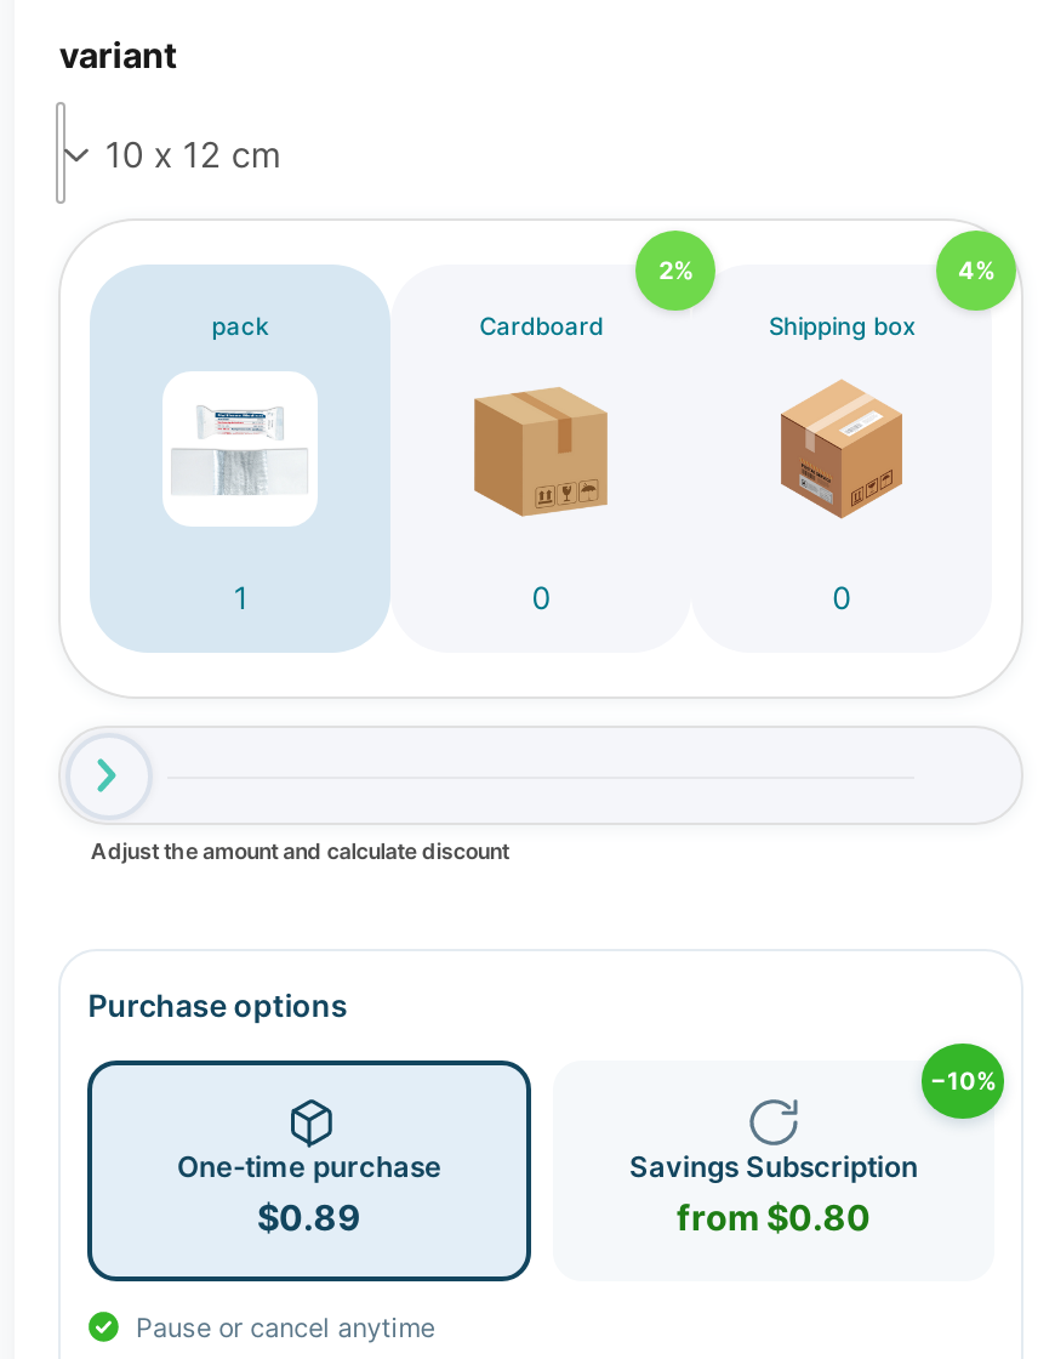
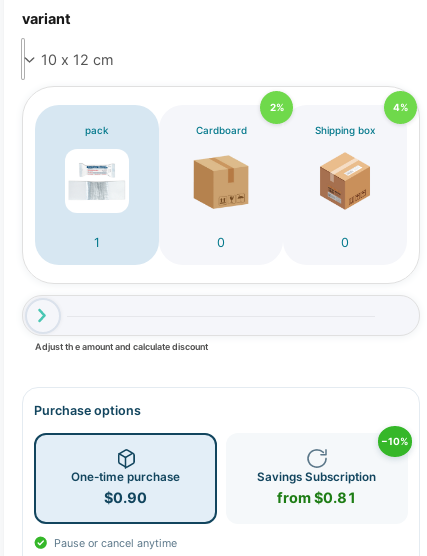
- $0.89
+ $0.90

- from $0.80
+ from $0.81
